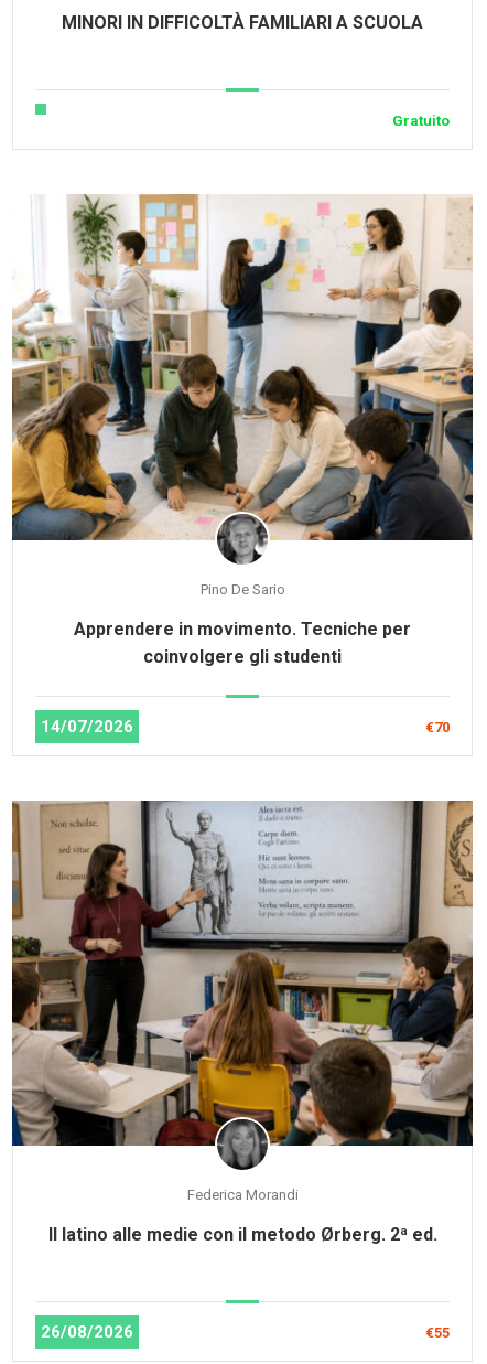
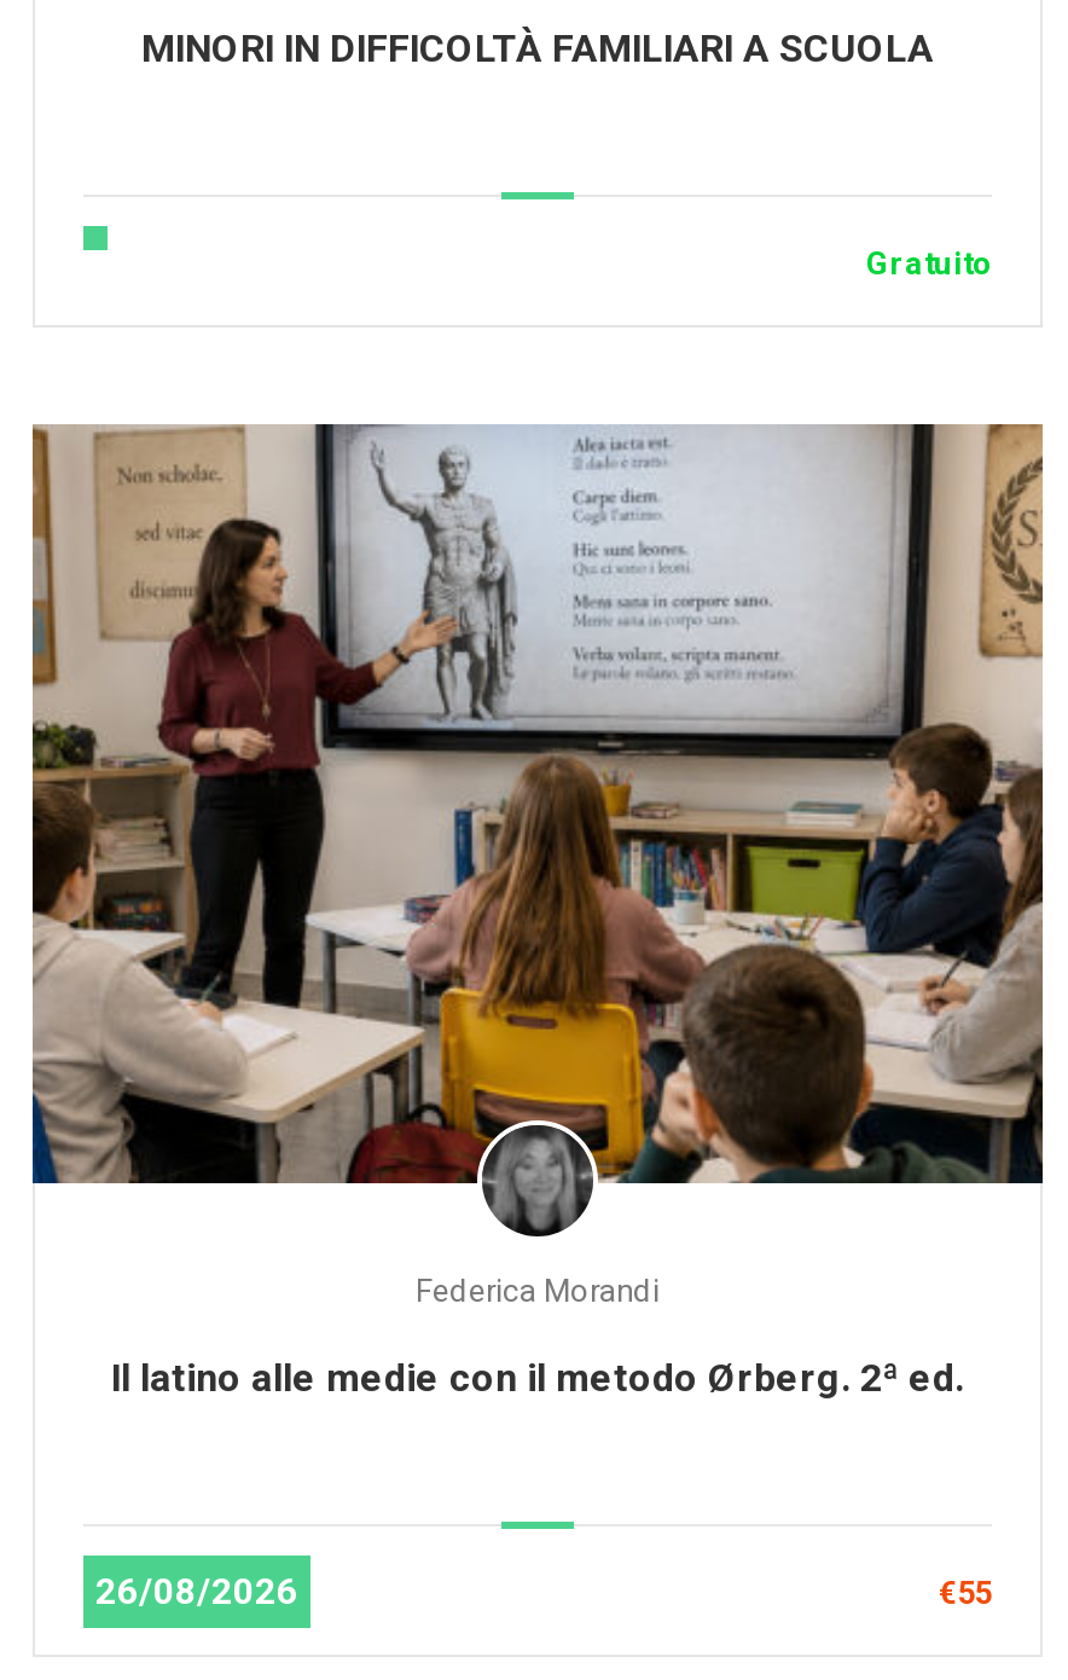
- [image]
- Pino De Sario
- Apprendere in movimento. Tecniche per
- coinvolgere gli studenti
- 14/07/2026
- €70
